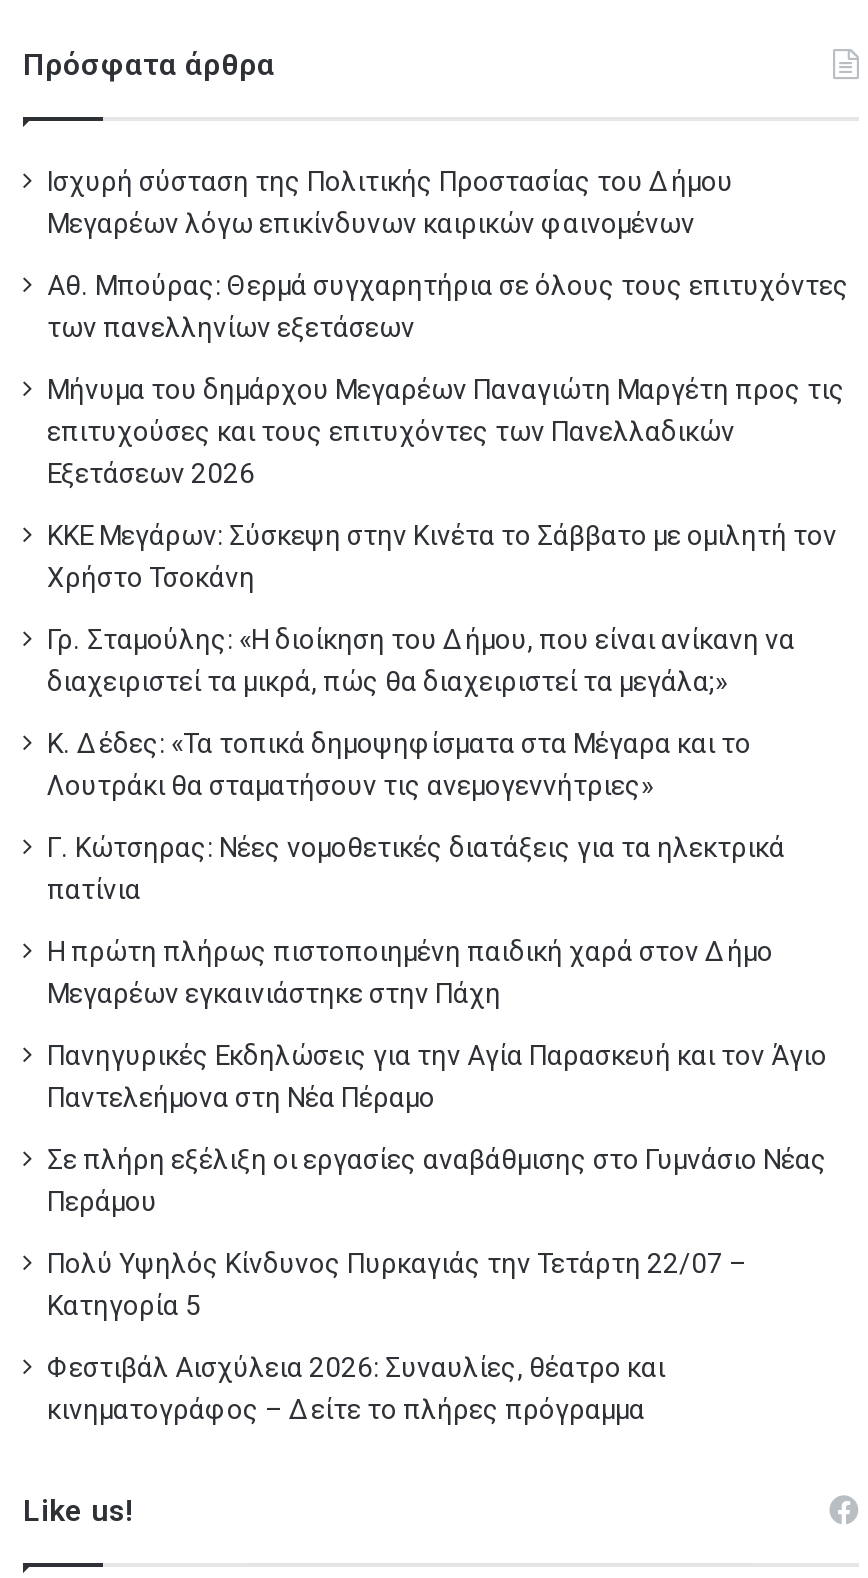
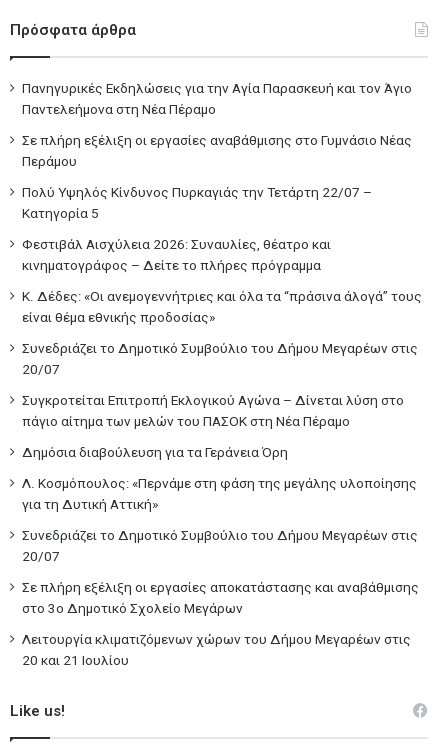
- Ισχυρή σύσταση της Πολιτικής Προστασίας του Δήμου
- Μεγαρέων λόγω επικίνδυνων καιρικών φαινομένων
- Αθ. Μπούρας: Θερμά συγχαρητήρια σε όλους τους επιτυχόντες
- των πανελληνίων εξετάσεων
- Μήνυμα του δημάρχου Μεγαρέων Παναγιώτη Μαργέτη προς τις
- επιτυχούσες και τους επιτυχόντες των Πανελλαδικών
- Εξετάσεων 2026
- ΚΚΕ Μεγάρων: Σύσκεψη στην Κινέτα το Σάββατο με ομιλητή τον
- Χρήστο Τσοκάνη
- Γρ. Σταμούλης: «Η διοίκηση του Δήμου, που είναι ανίκανη να
- διαχειριστεί τα μικρά, πώς θα διαχειριστεί τα μεγάλα;»
- Κ. Δέδες: «Τα τοπικά δημοψηφίσματα στα Μέγαρα και το
- Λουτράκι θα σταματήσουν τις ανεμογεννήτριες»
- Γ. Κώτσηρας: Νέες νομοθετικές διατάξεις για τα ηλεκτρικά
- πατίνια
- Η πρώτη πλήρως πιστοποιημένη παιδική χαρά στον Δήμο
- Μεγαρέων εγκαινιάστηκε στην Πάχη

moved up: Πανηγυρικές Εκδηλώσεις για την Αγία Παρασκευή και τον Άγιο | Παντελεήμονα στη Νέα Πέραμο | Σε πλήρη εξέλιξη οι εργασίες αναβάθμισης στο Γυμνάσιο Νέας | Περάμου | Πολύ Υψηλός Κίνδυνος Πυρκαγιάς την Τετάρτη 22/07 – | Κατηγορία 5 | Φεστιβάλ Αισχύλεια 2026: Συναυλίες, θέατρο και | κινηματογράφος – Δείτε το πλήρες πρόγραμμα

+ Κ. Δέδες: «Οι ανεμογεννήτριες και όλα τα “πράσινα άλογά” τους
+ είναι θέμα εθνικής προδοσίας»
+ Συνεδριάζει το Δημοτικό Συμβούλιο του Δήμου Μεγαρέων στις
+ 20/07
+ Συγκροτείται Επιτροπή Εκλογικού Αγώνα – Δίνεται λύση στο
+ πάγιο αίτημα των μελών του ΠΑΣΟΚ στη Νέα Πέραμο
+ Δημόσια διαβούλευση για τα Γεράνεια Όρη
+ Λ. Κοσμόπουλος: «Περνάμε στη φάση της μεγάλης υλοποίησης
+ για τη Δυτική Αττική»
+ Συνεδριάζει το Δημοτικό Συμβούλιο του Δήμου Μεγαρέων στις
+ 20/07
+ Σε πλήρη εξέλιξη οι εργασίες αποκατάστασης και αναβάθμισης
+ στο 3ο Δημοτικό Σχολείο Μεγάρων
+ Λειτουργία κλιματιζόμενων χώρων του Δήμου Μεγαρέων στις
+ 20 και 21 Ιουλίου
